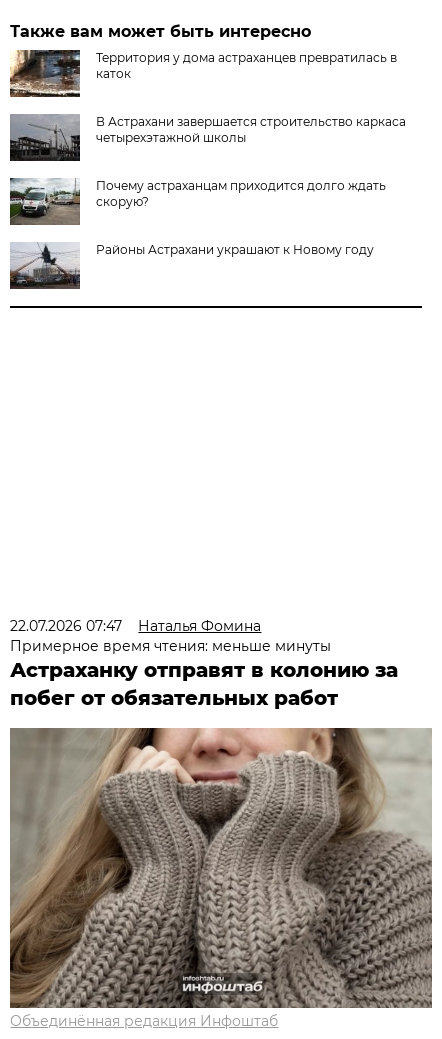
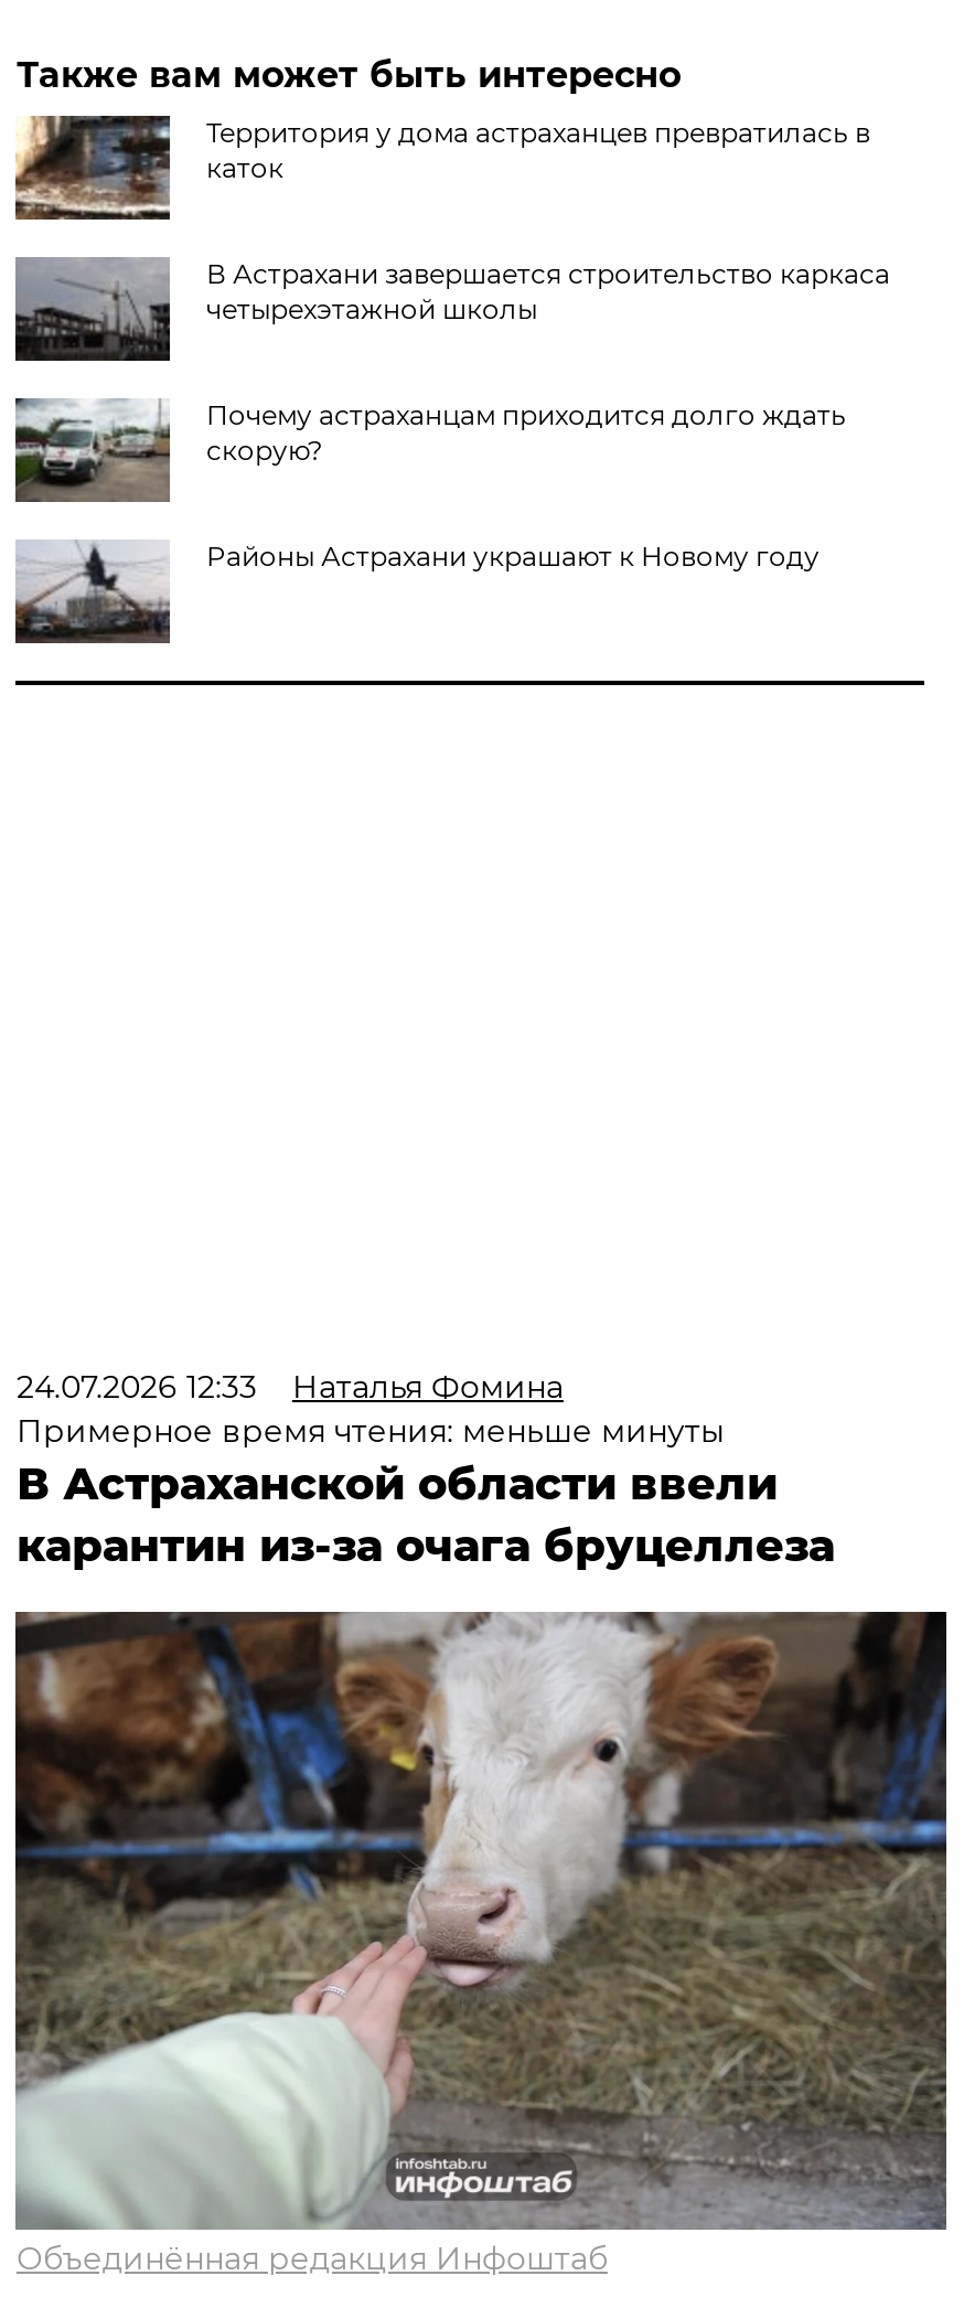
- 22.07.2026 07:47 Наталья Фомина
+ 24.07.2026 12:33 Наталья Фомина

- Астраханку отправят в колонию за
- побег от обязательных работ
+ В Астраханской области ввели
+ карантин из-за очага бруцеллеза

- [image]
+ [image]
